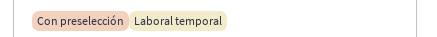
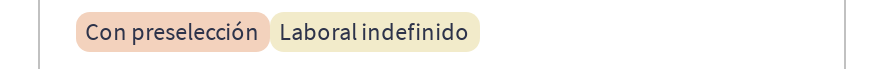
- Laboral temporal
+ Laboral indefinido
